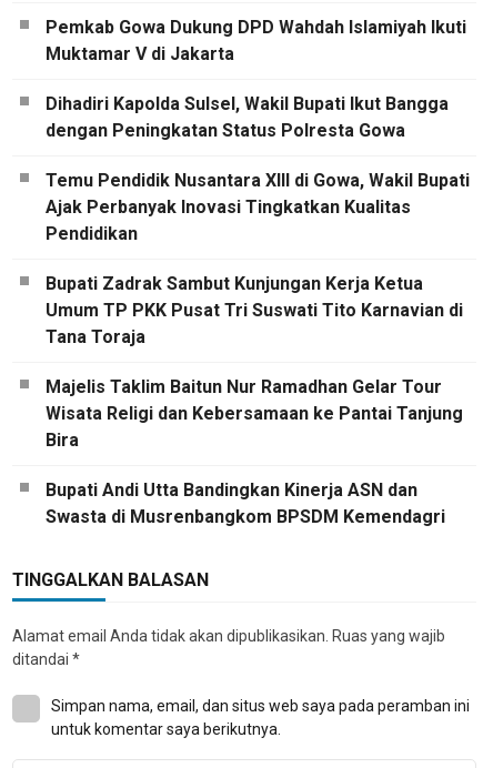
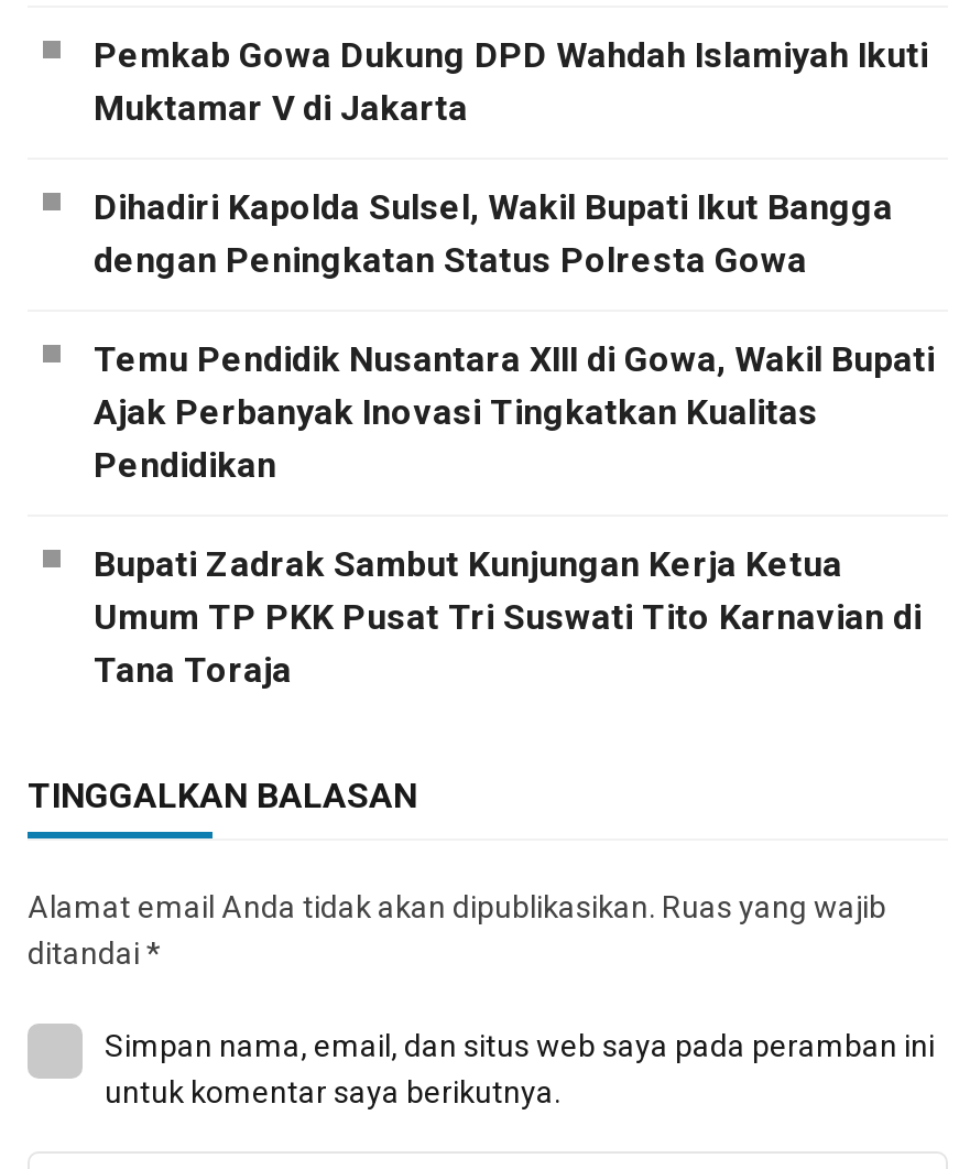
- Majelis Taklim Baitun Nur Ramadhan Gelar Tour
- Wisata Religi dan Kebersamaan ke Pantai Tanjung
- Bira
- Bupati Andi Utta Bandingkan Kinerja ASN dan
- Swasta di Musrenbangkom BPSDM Kemendagri
